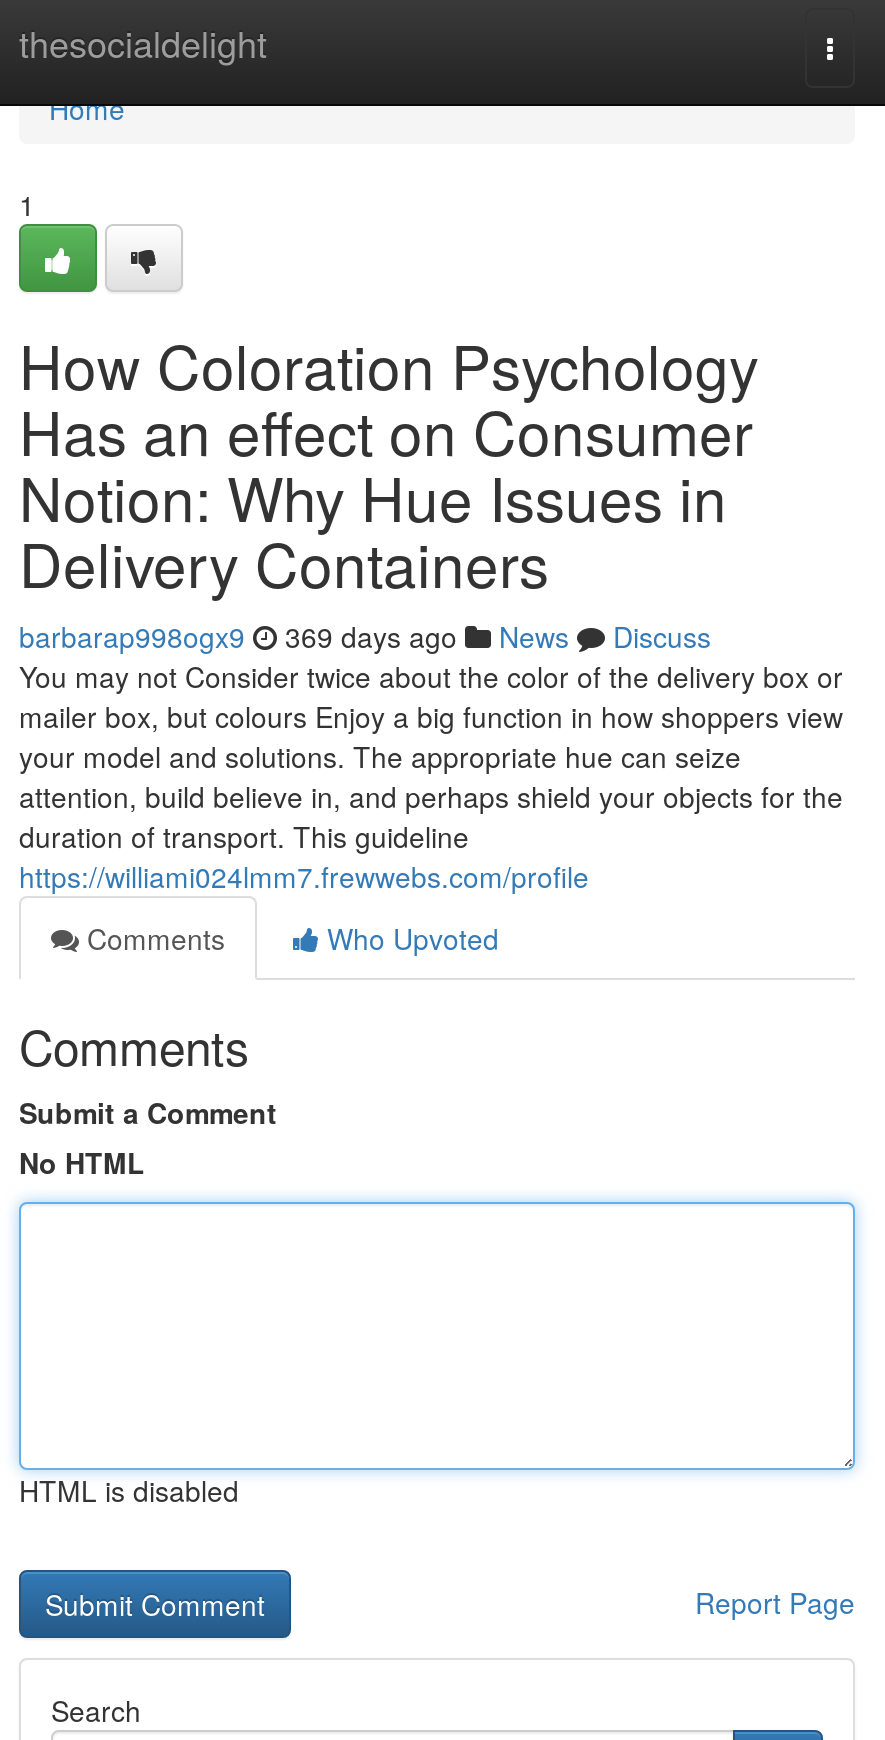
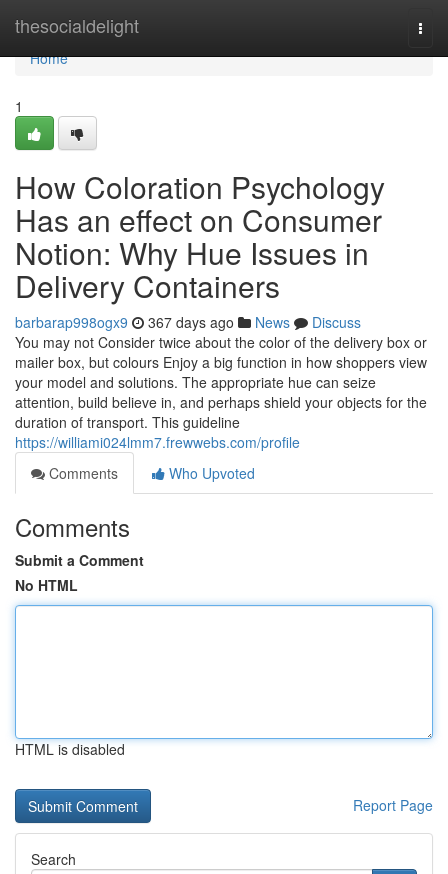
- barbarap998ogx9 369 days ago News Discuss
+ barbarap998ogx9 367 days ago News Discuss
